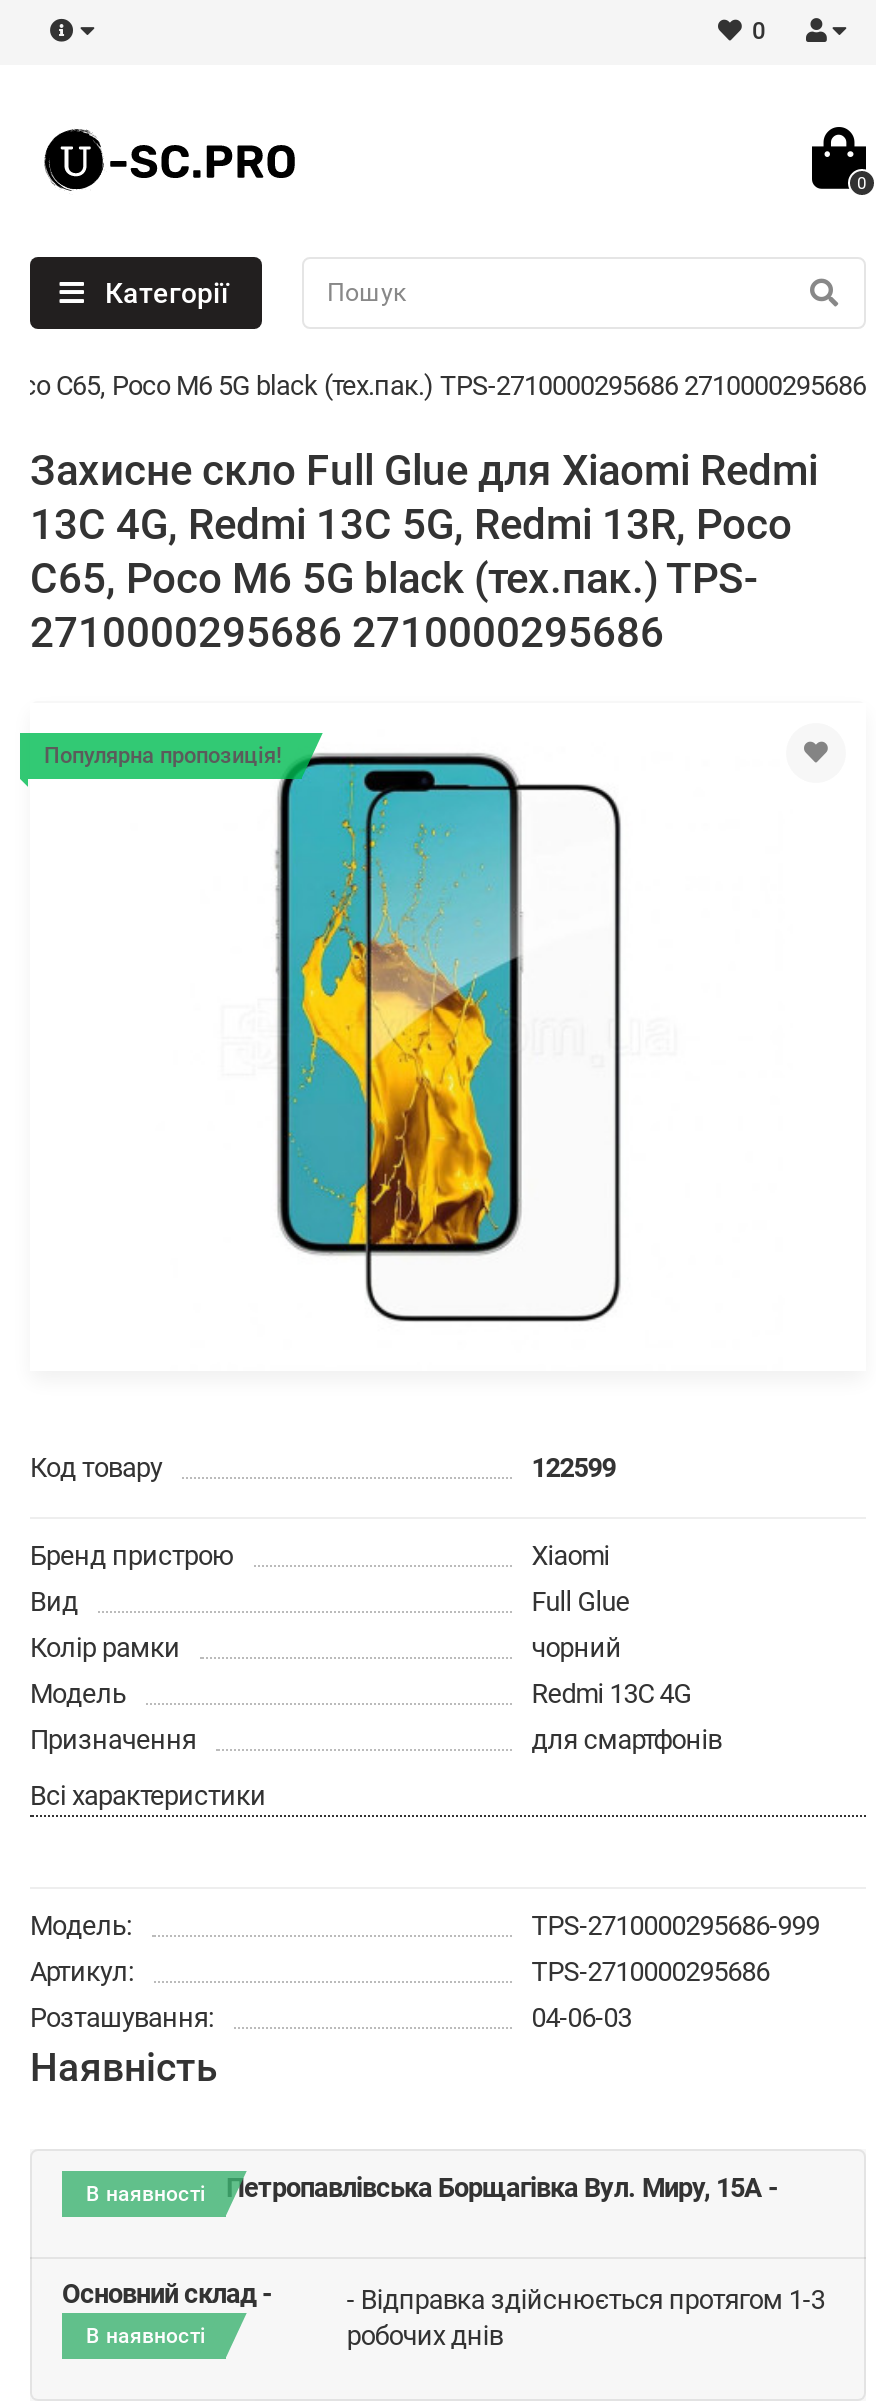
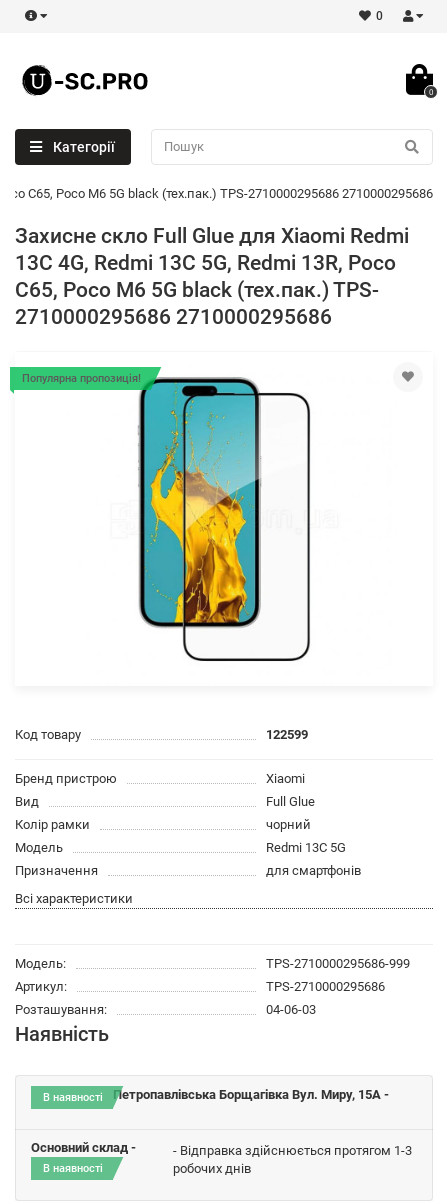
- Redmi 13C 4G
+ Redmi 13C 5G
